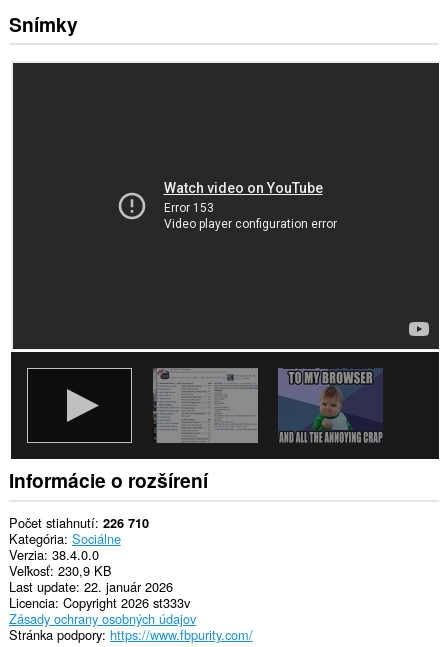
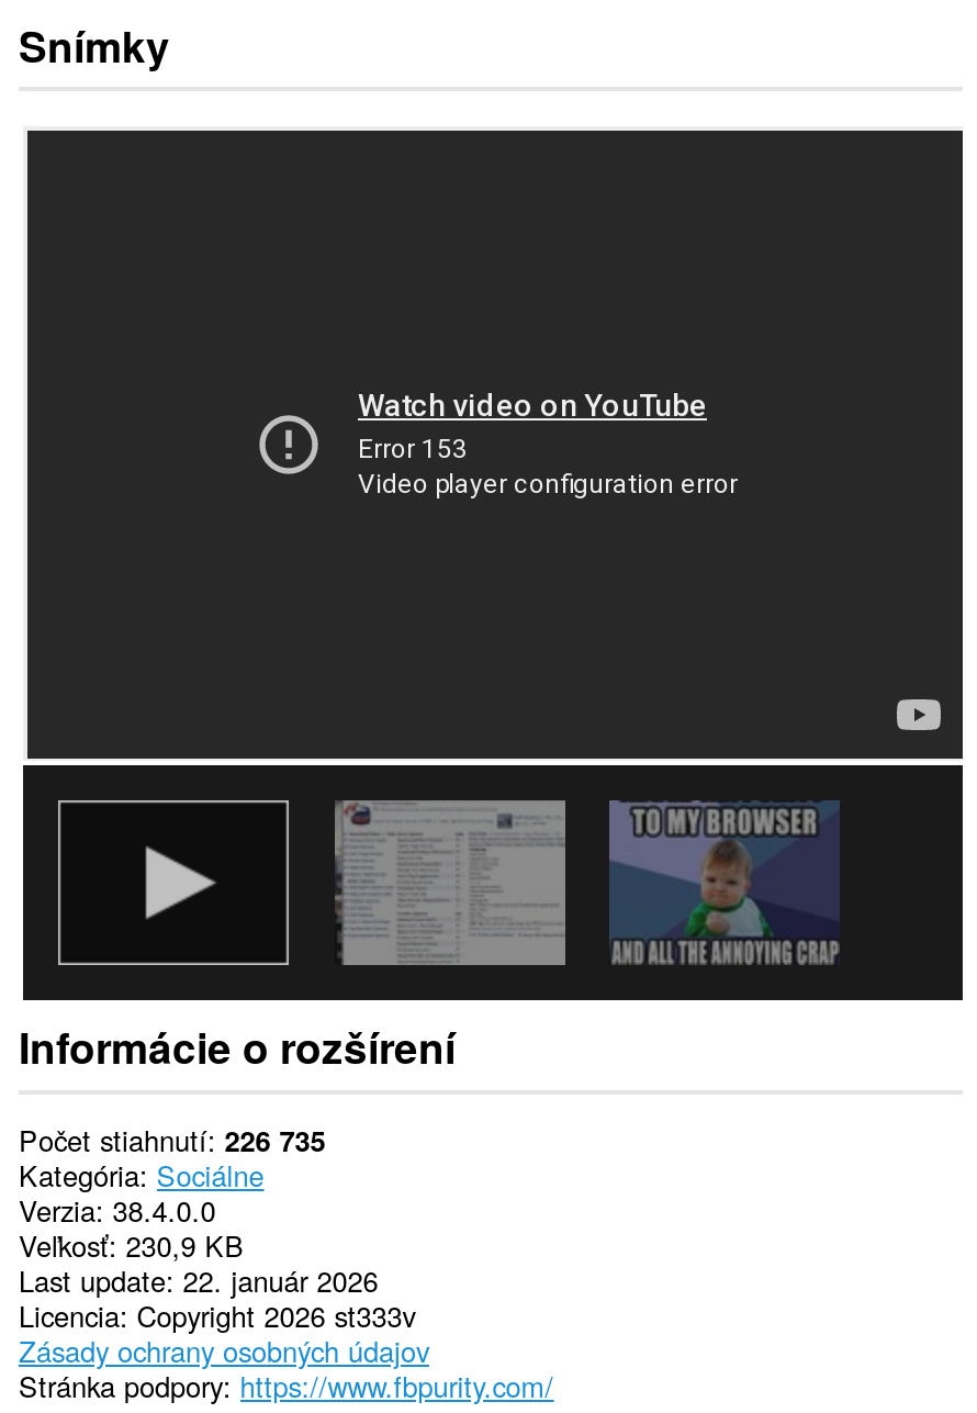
- Počet stiahnutí 226 710
+ Počet stiahnutí 226 735
